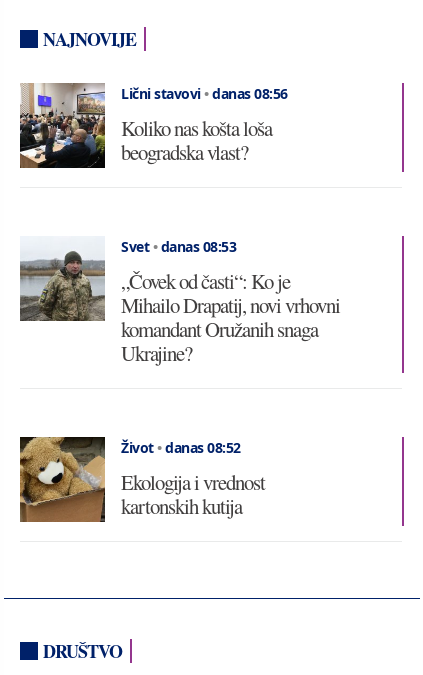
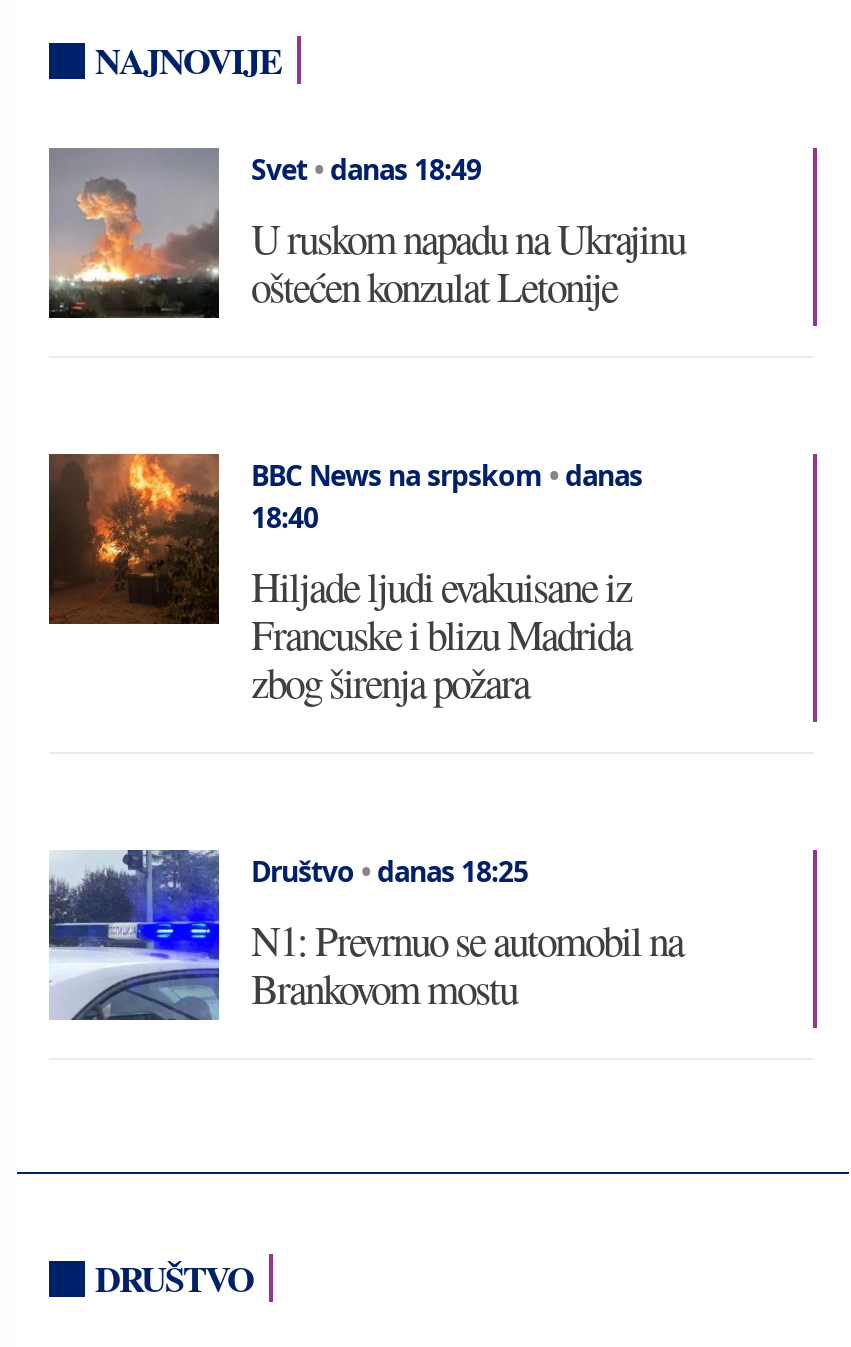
- [image]
- Lični stavovi • danas 08:56
- Koliko nas košta loša
- beogradska vlast?
+ [image]
+ Svet • danas 18:49
+ U ruskom napadu na Ukrajinu
+ oštećen konzulat Letonije

- [image]
- Svet • danas 08:53
- „Čovek od časti“: Ko je
- Mihailo Drapatij, novi vrhovni
- komandant Oružanih snaga
- Ukrajine?
+ [image]
+ BBC News na srpskom • danas
+ 18:40
+ Hiljade ljudi evakuisane iz
+ Francuske i blizu Madrida
+ zbog širenja požara

- [image]
- Život • danas 08:52
- Ekologija i vrednost
- kartonskih kutija
+ [image]
+ Društvo • danas 18:25
+ N1: Prevrnuo se automobil na
+ Brankovom mostu
